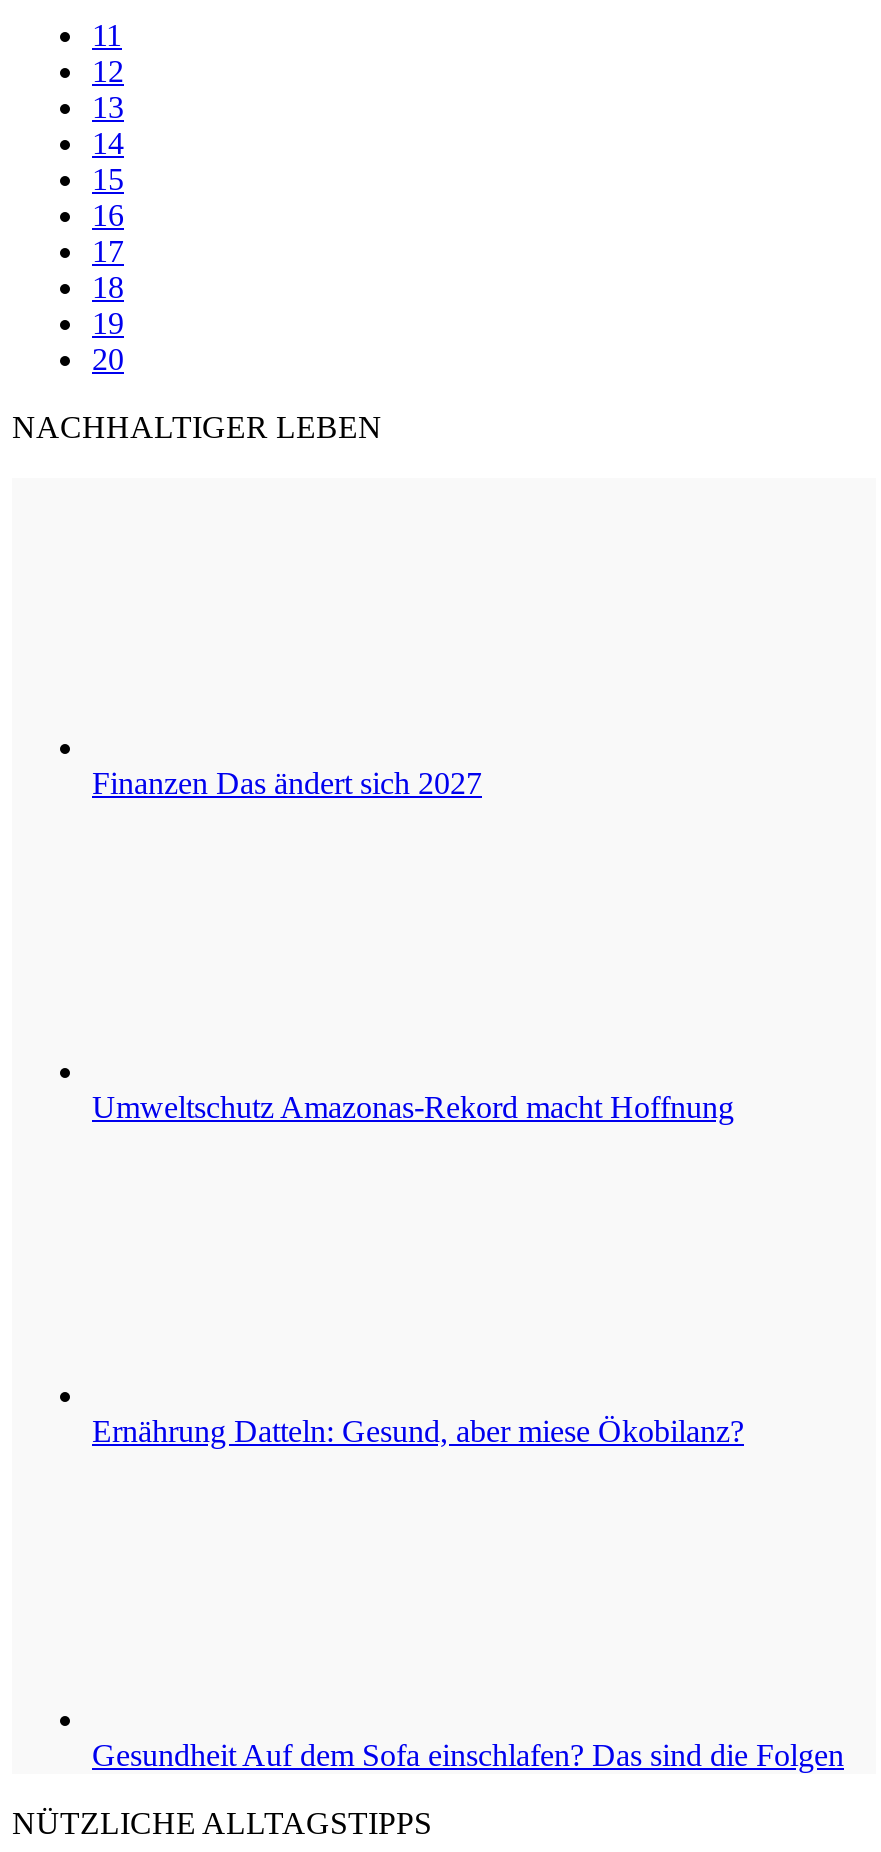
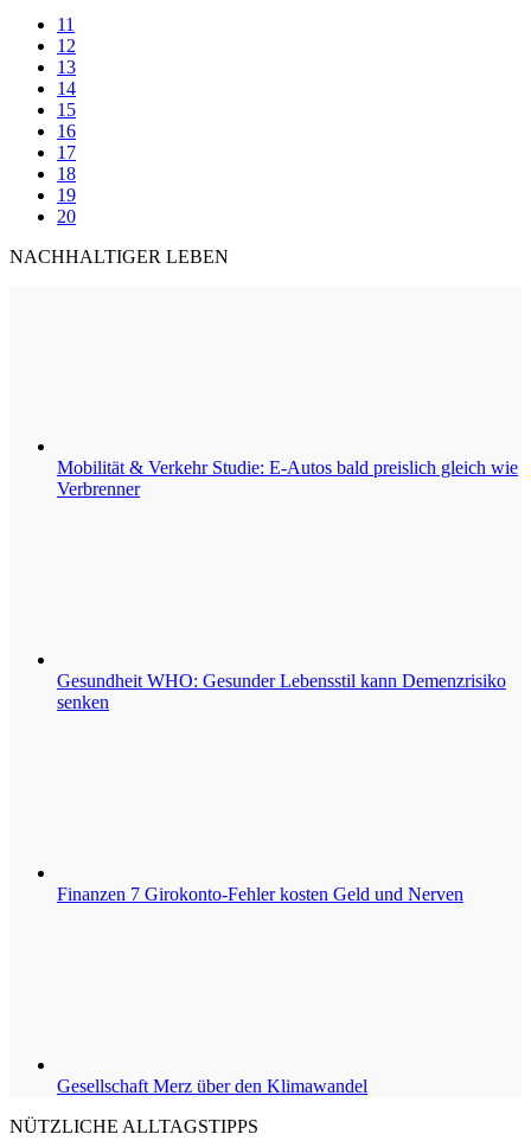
- Finanzen Das ändert sich 2027
+ Mobilität & Verkehr Studie: E-Autos bald preislich gleich wie
+ Verbrenner

- Umweltschutz Amazonas-Rekord macht Hoffnung
+ Gesundheit WHO: Gesunder Lebensstil kann Demenzrisiko
+ senken

- Ernährung Datteln: Gesund, aber miese Ökobilanz?
+ Finanzen 7 Girokonto-Fehler kosten Geld und Nerven

- Gesundheit Auf dem Sofa einschlafen? Das sind die Folgen
+ Gesellschaft Merz über den Klimawandel
